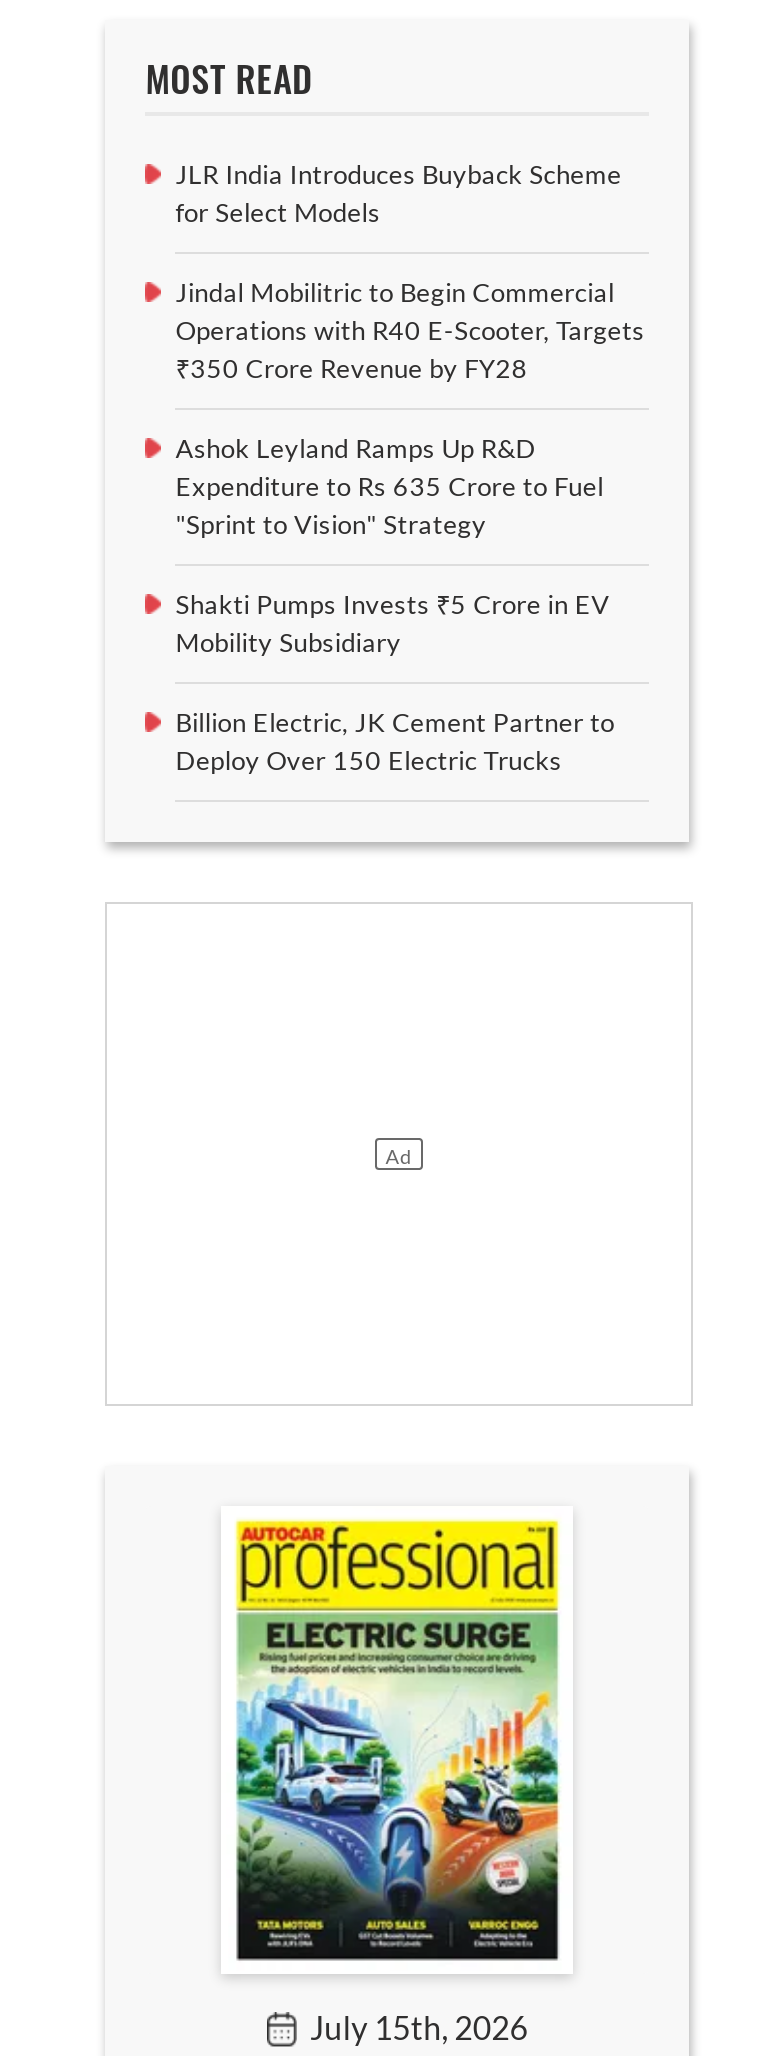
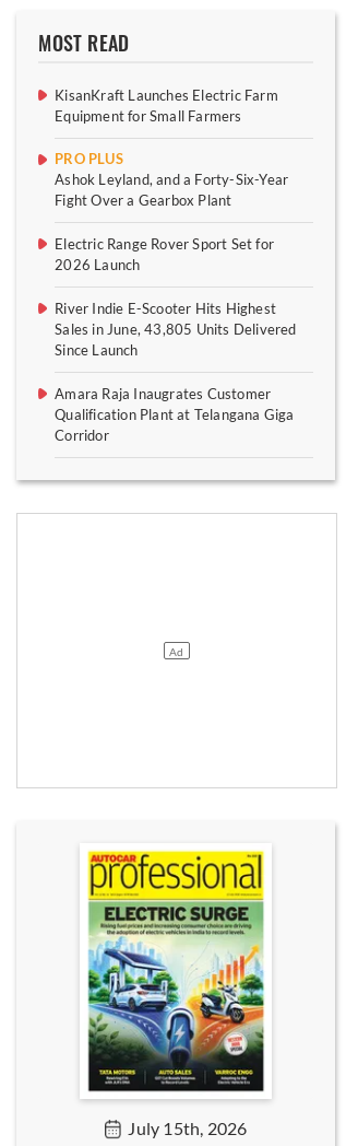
- JLR India Introduces Buyback Scheme
- for Select Models
+ KisanKraft Launches Electric Farm
+ Equipment for Small Farmers

- Jindal Mobilitric to Begin Commercial
- Operations with R40 E-Scooter, Targets
- ₹350 Crore Revenue by FY28
+ PRO PLUS
+ Ashok Leyland, and a Forty-Six-Year
+ Fight Over a Gearbox Plant

- Ashok Leyland Ramps Up R&D
- Expenditure to Rs 635 Crore to Fuel
- "Sprint to Vision" Strategy
+ Electric Range Rover Sport Set for
+ 2026 Launch

- Shakti Pumps Invests ₹5 Crore in EV
- Mobility Subsidiary
+ River Indie E-Scooter Hits Highest
+ Sales in June, 43,805 Units Delivered
+ Since Launch

- Billion Electric, JK Cement Partner to
- Deploy Over 150 Electric Trucks
+ Amara Raja Inaugrates Customer
+ Qualification Plant at Telangana Giga
+ Corridor
